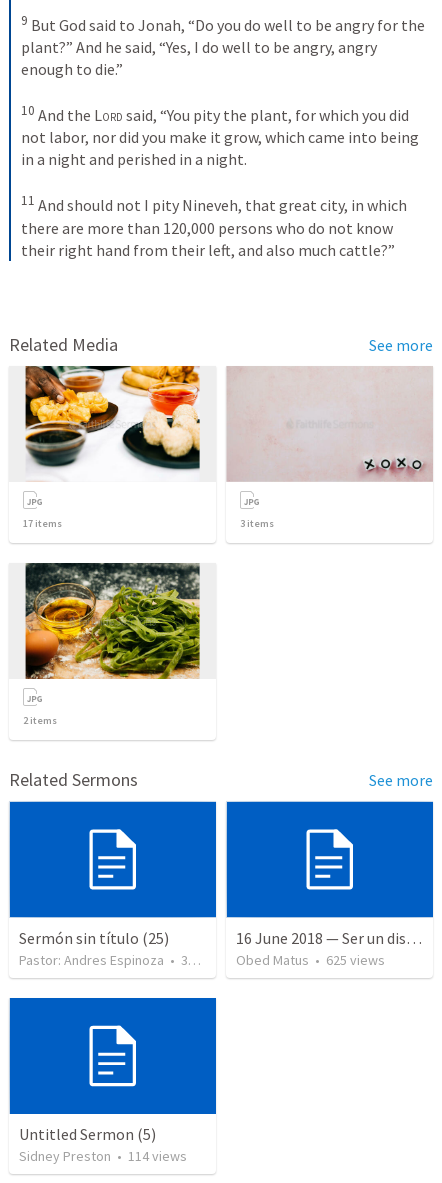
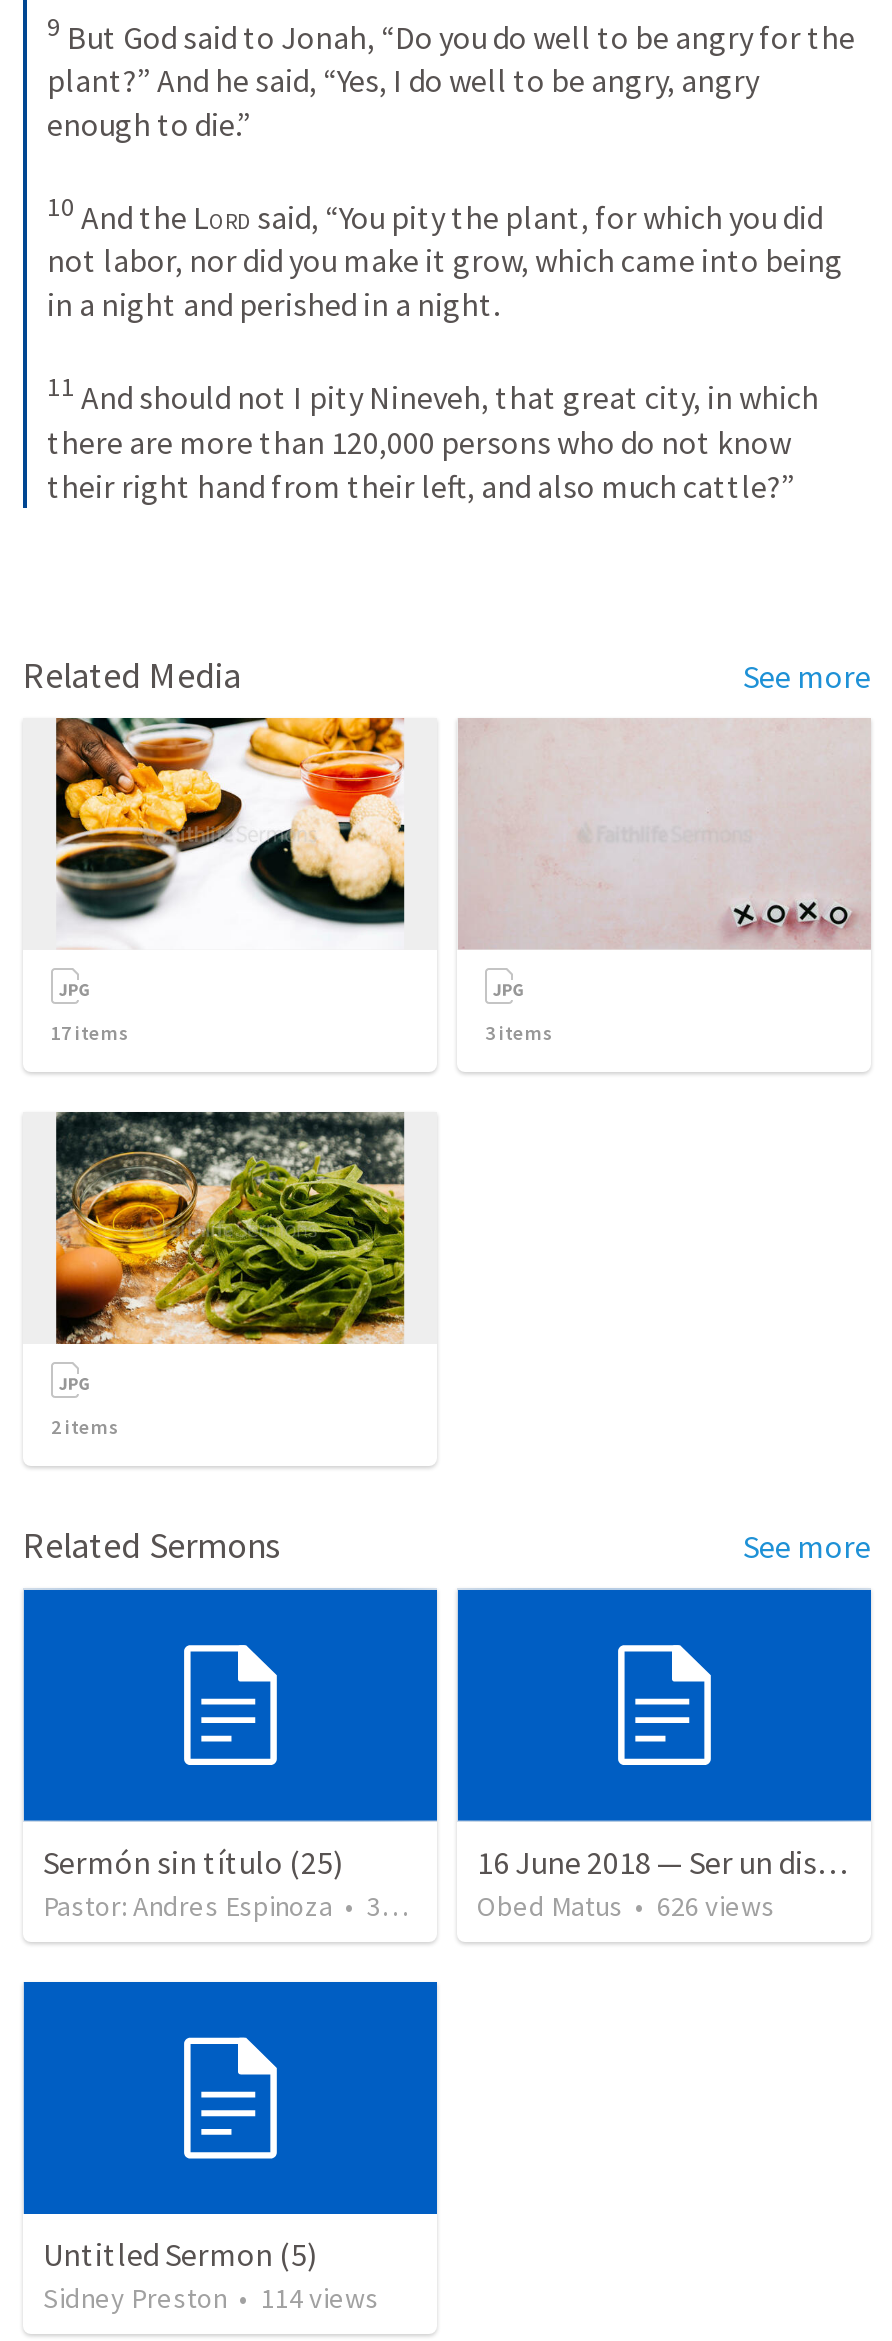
- Obed Matus • 625 views
+ Obed Matus • 626 views
